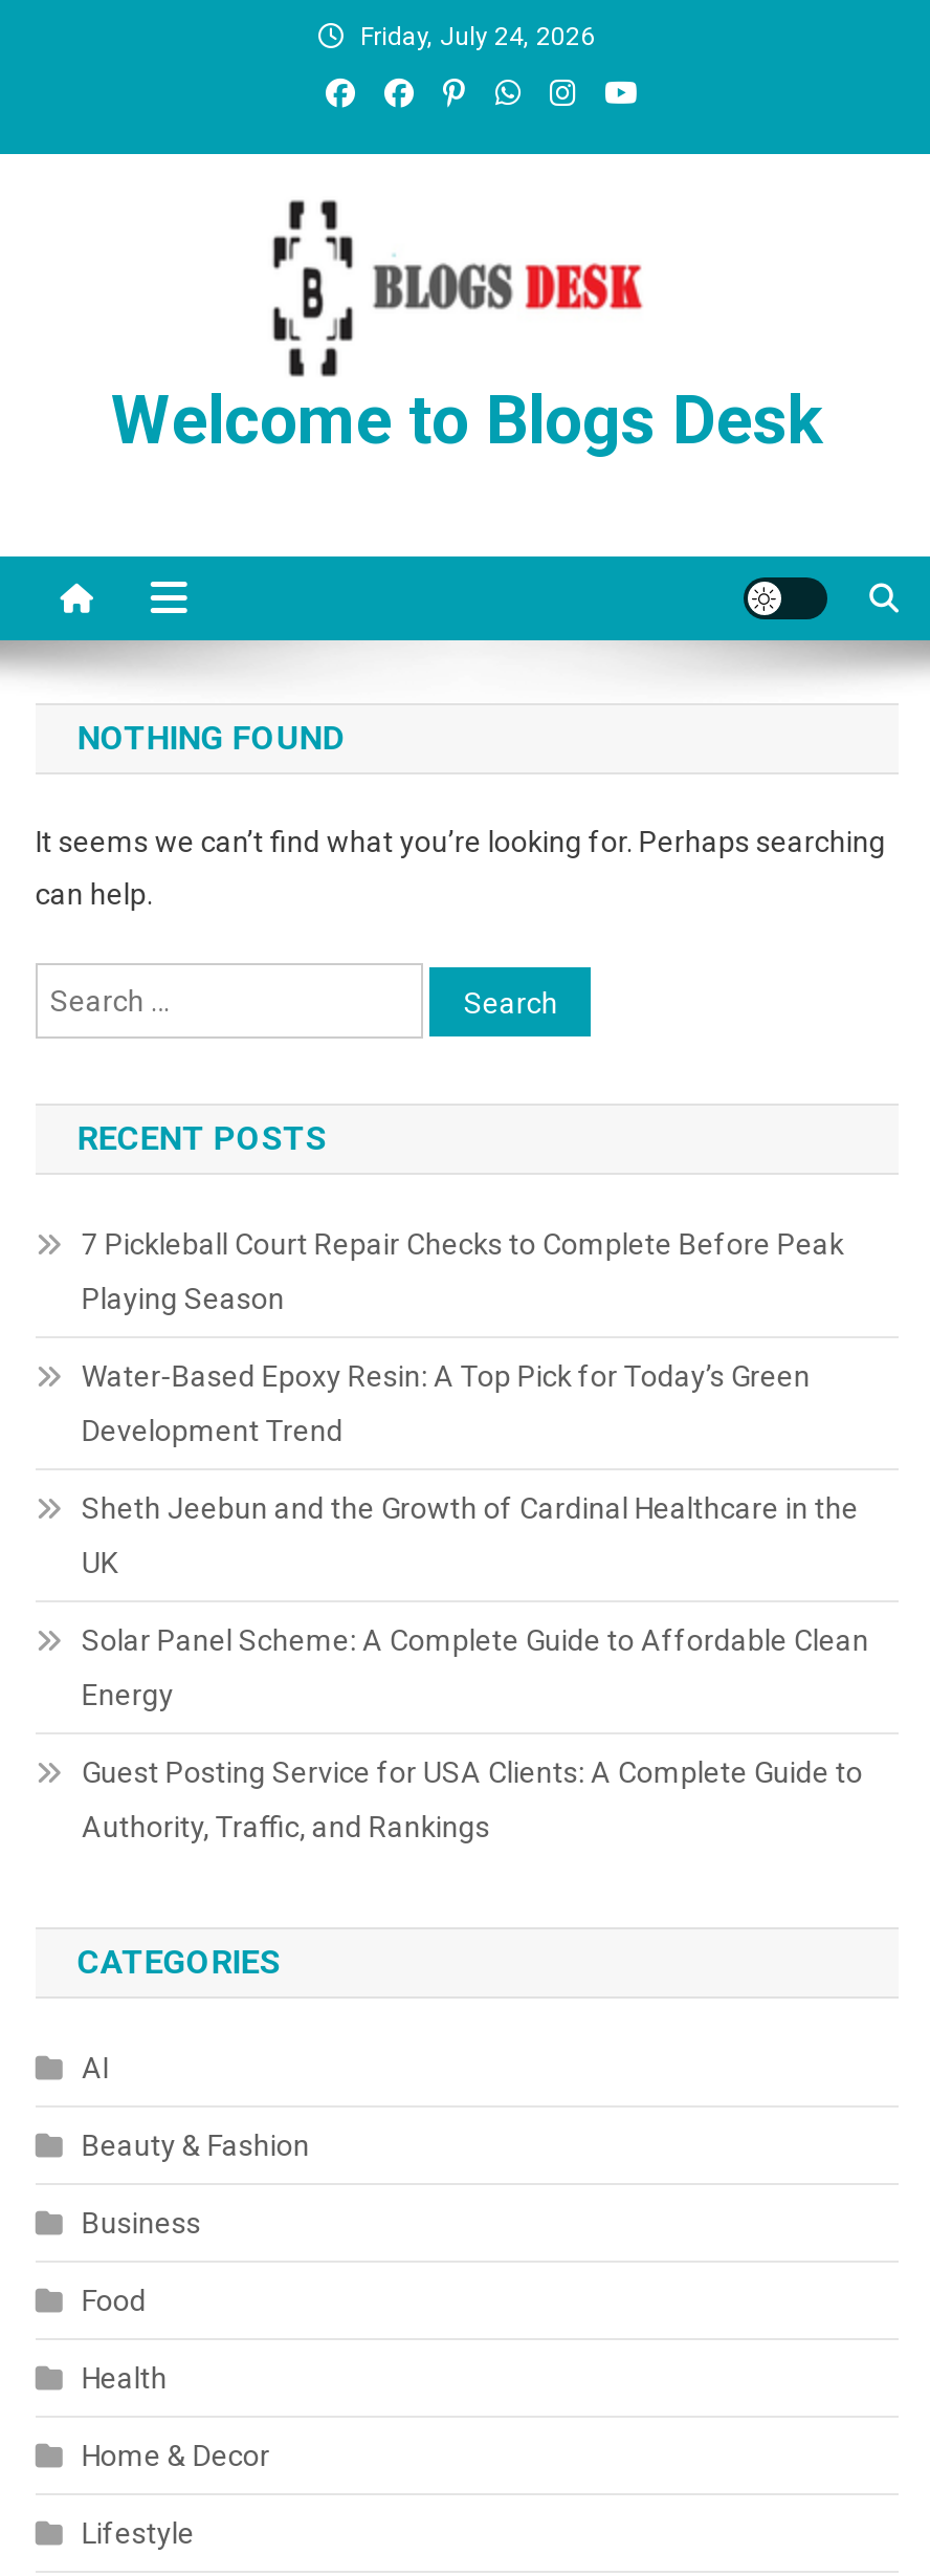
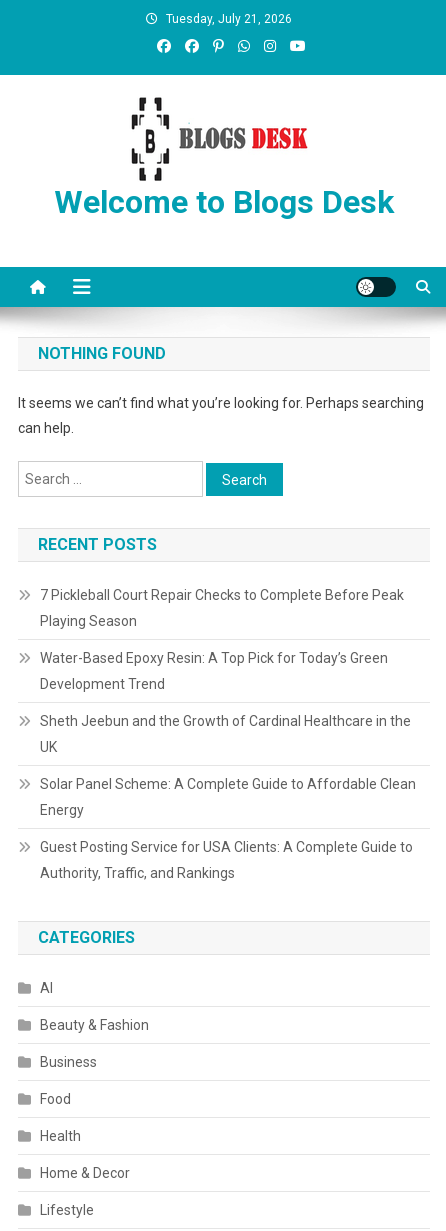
- Friday, July 24, 2026
+ Tuesday, July 21, 2026
